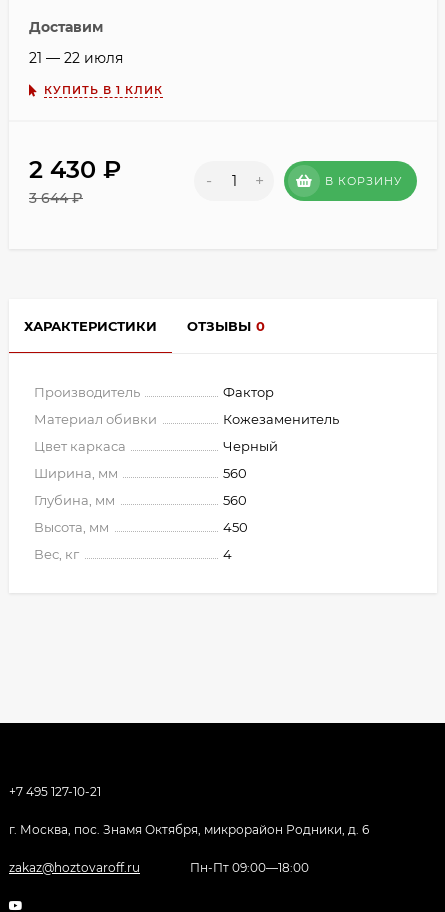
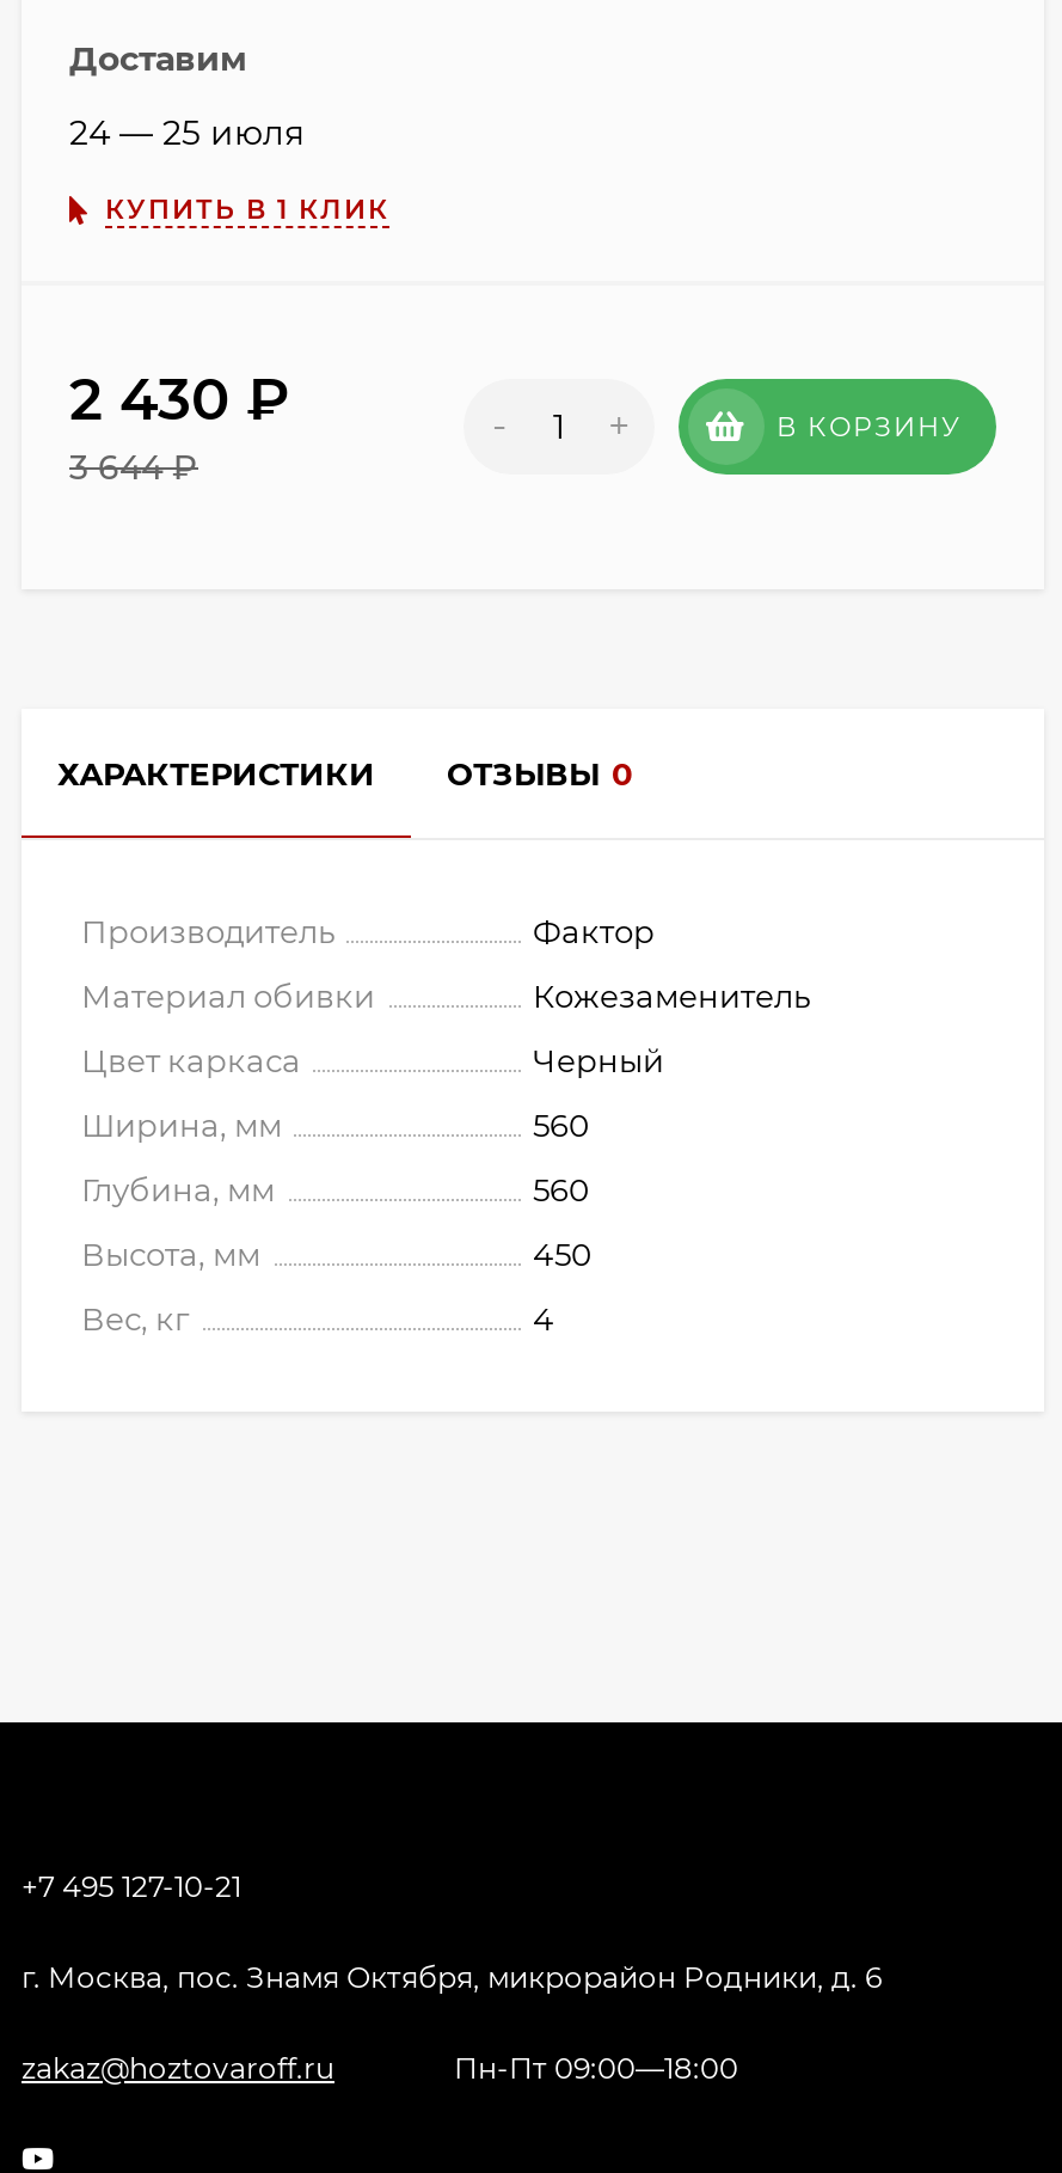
- 21 — 22 июля
+ 24 — 25 июля
